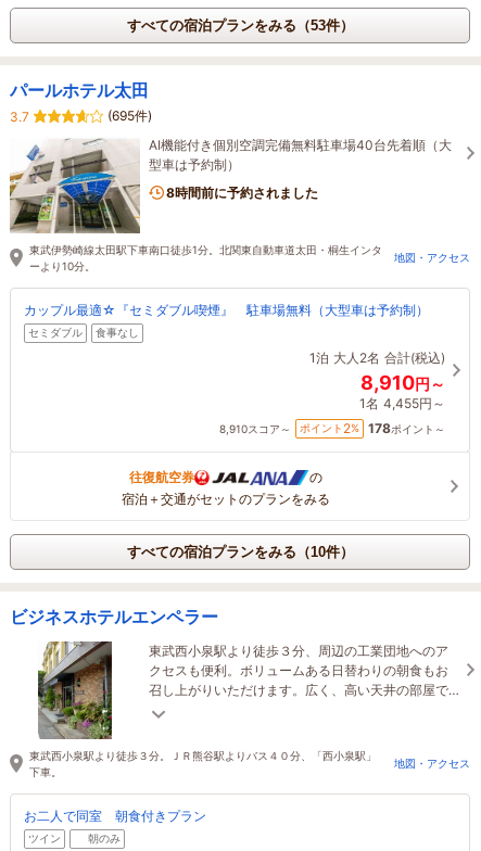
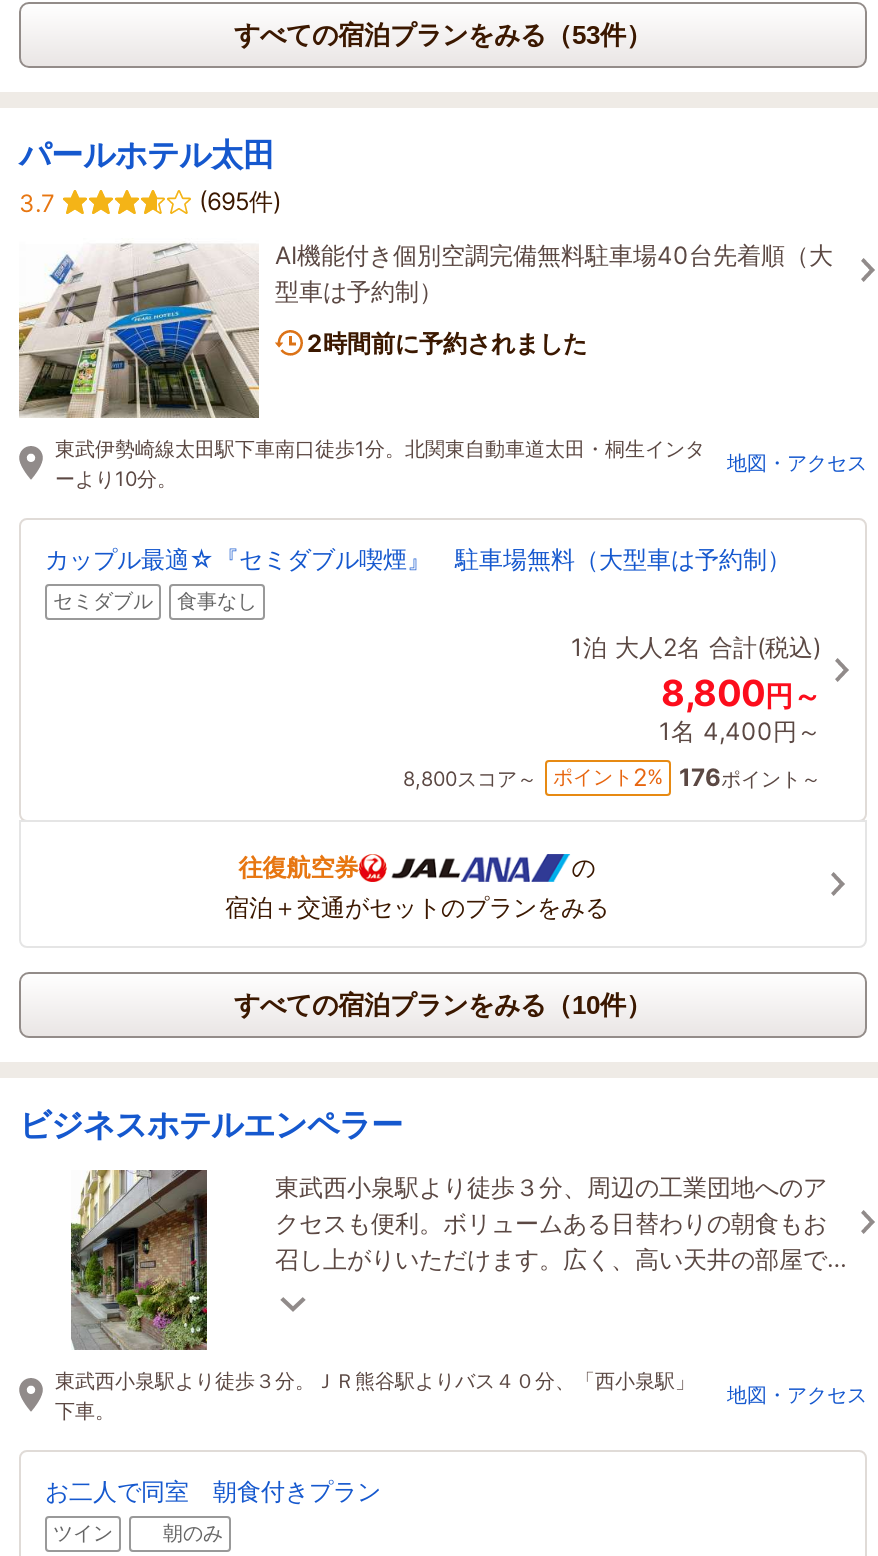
- 8時間前に予約されました
+ 2時間前に予約されました

- 8,910円～
+ 8,800円～

- 1名 4,455円～
+ 1名 4,400円～

- 8,910スコア～
+ 8,800スコア～

- ポイント2% 178ポイント～
+ ポイント2% 176ポイント～
